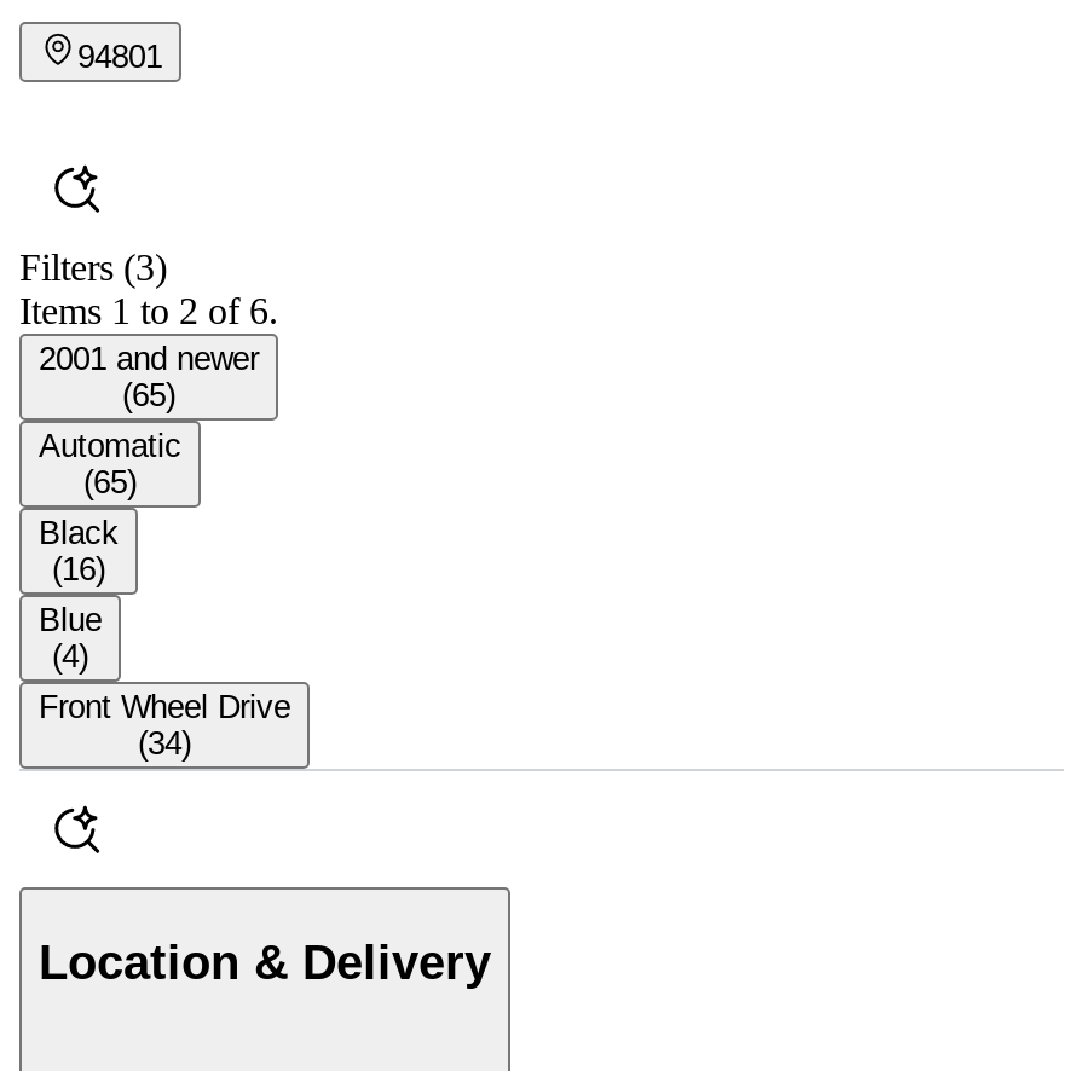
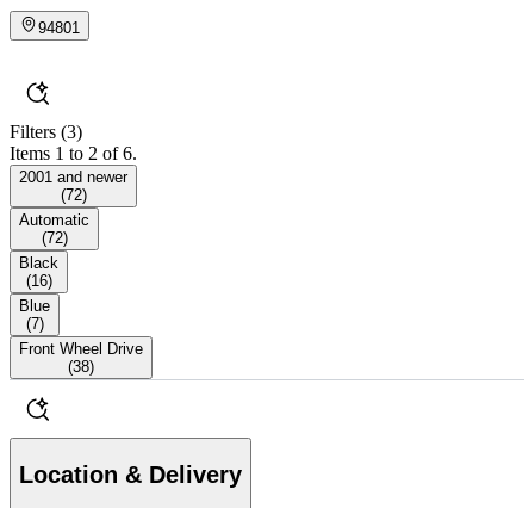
- (65)
+ (72)

- (65)
+ (72)

- (4)
+ (7)

- (34)
+ (38)
